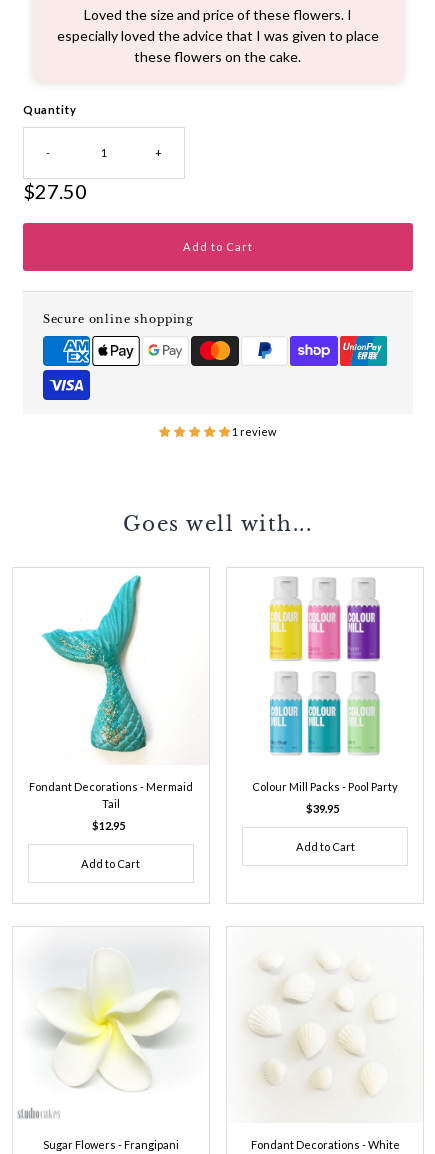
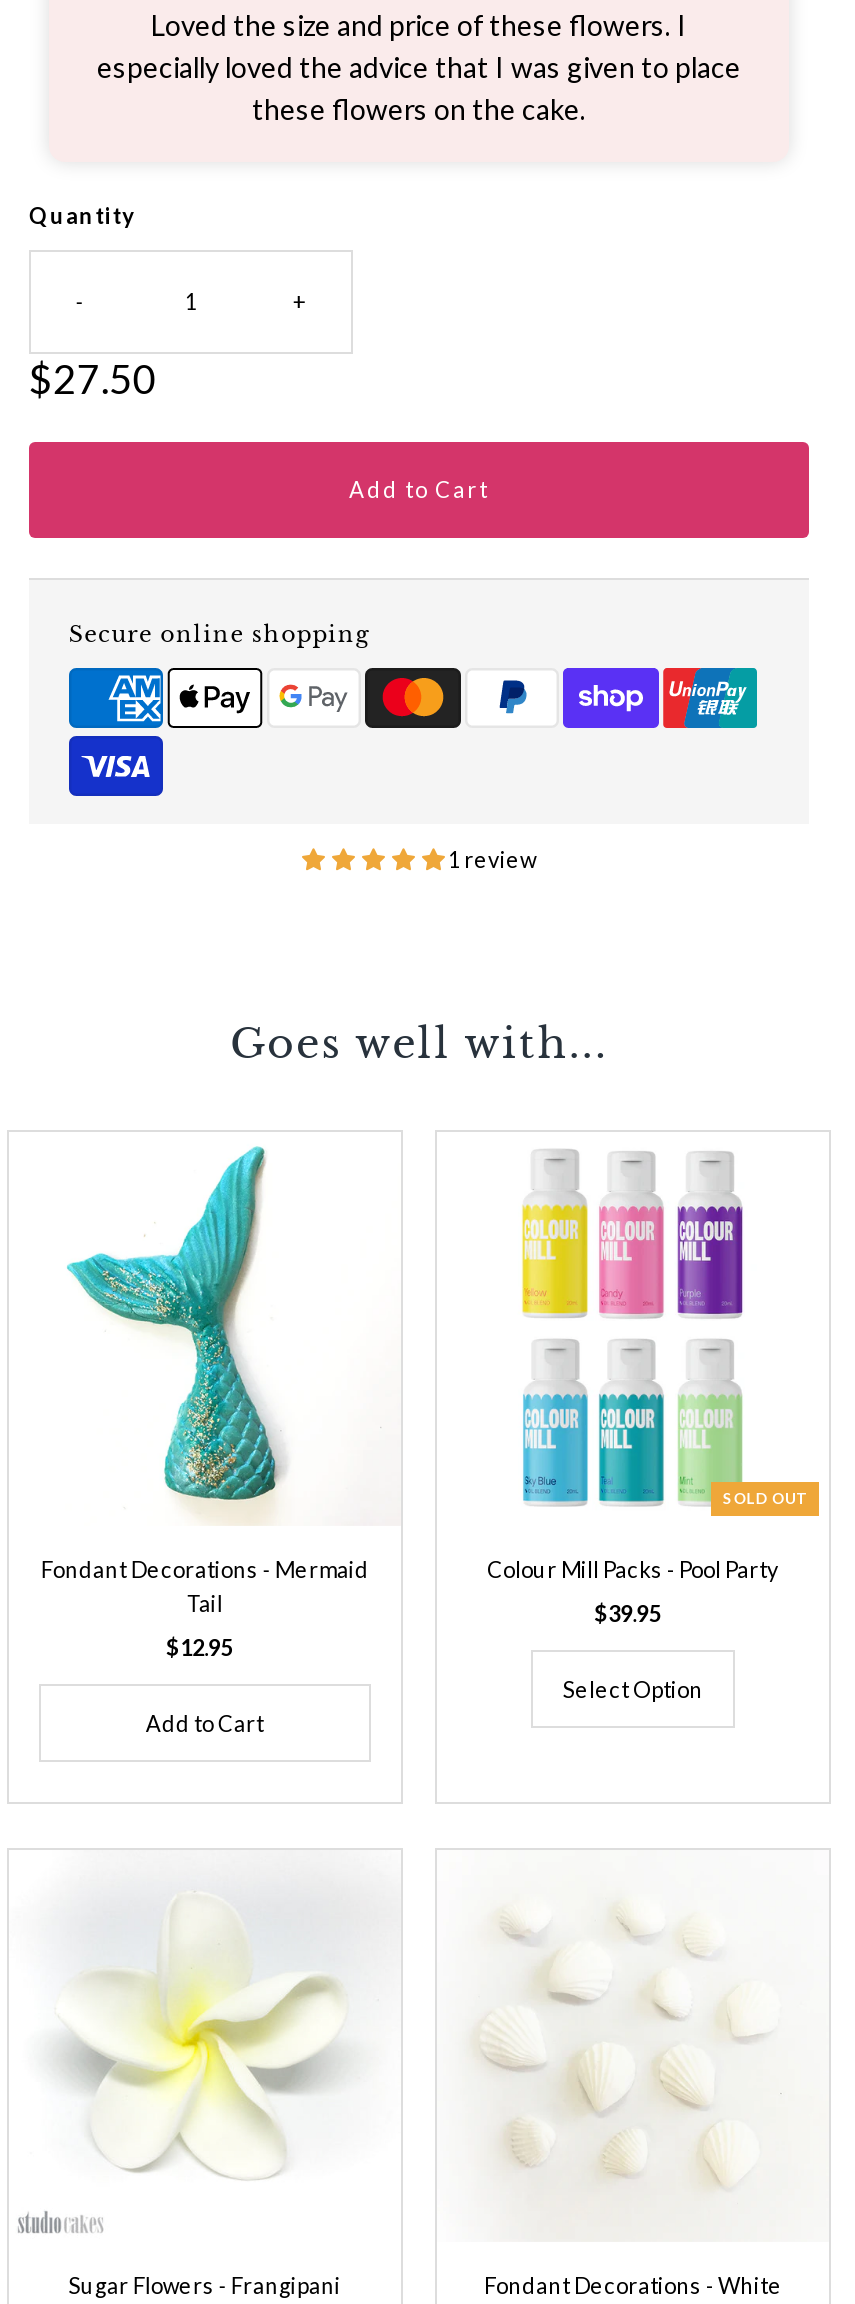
+ SOLD OUT

+ Select Option
